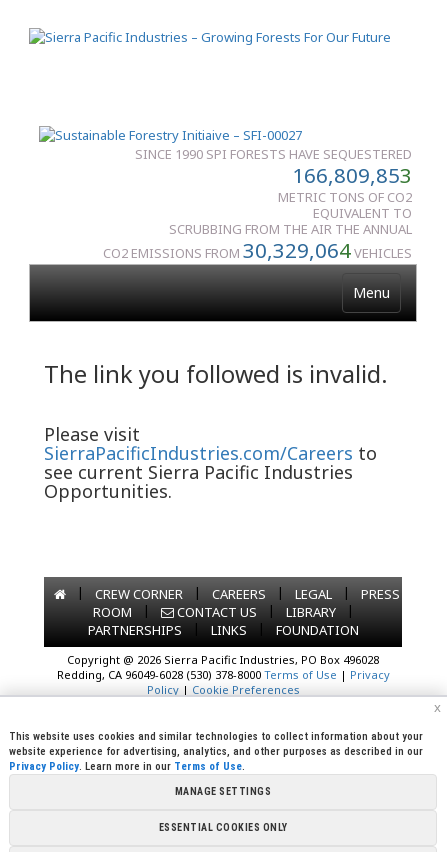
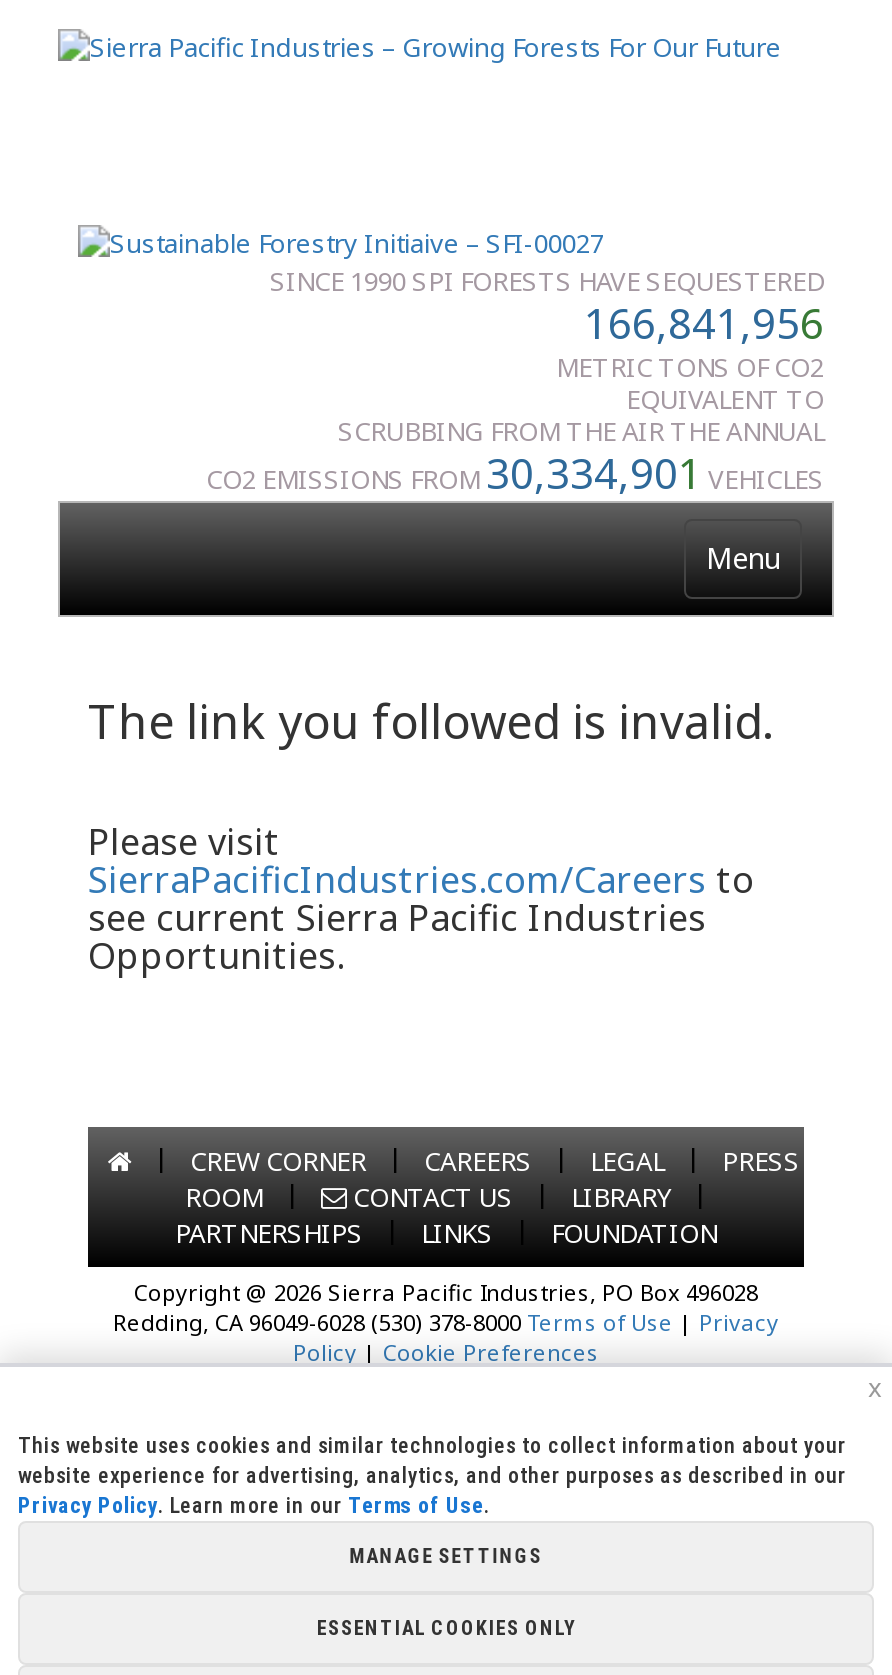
- 166,809,853
+ 166,841,956

- CO2 EMISSIONS FROM30,329,064 VEHICLES
+ CO2 EMISSIONS FROM30,334,901 VEHICLES
